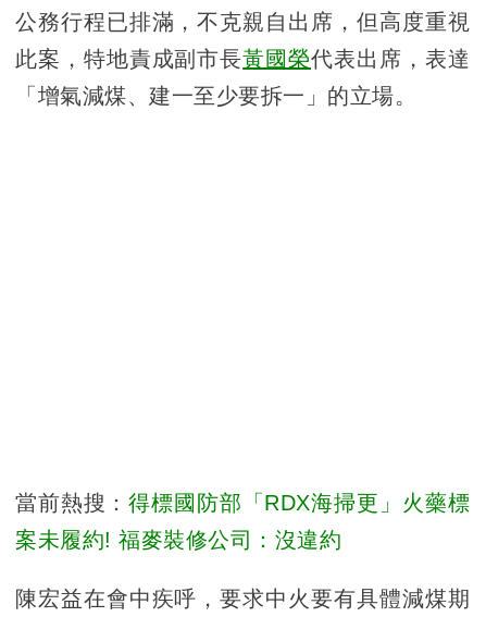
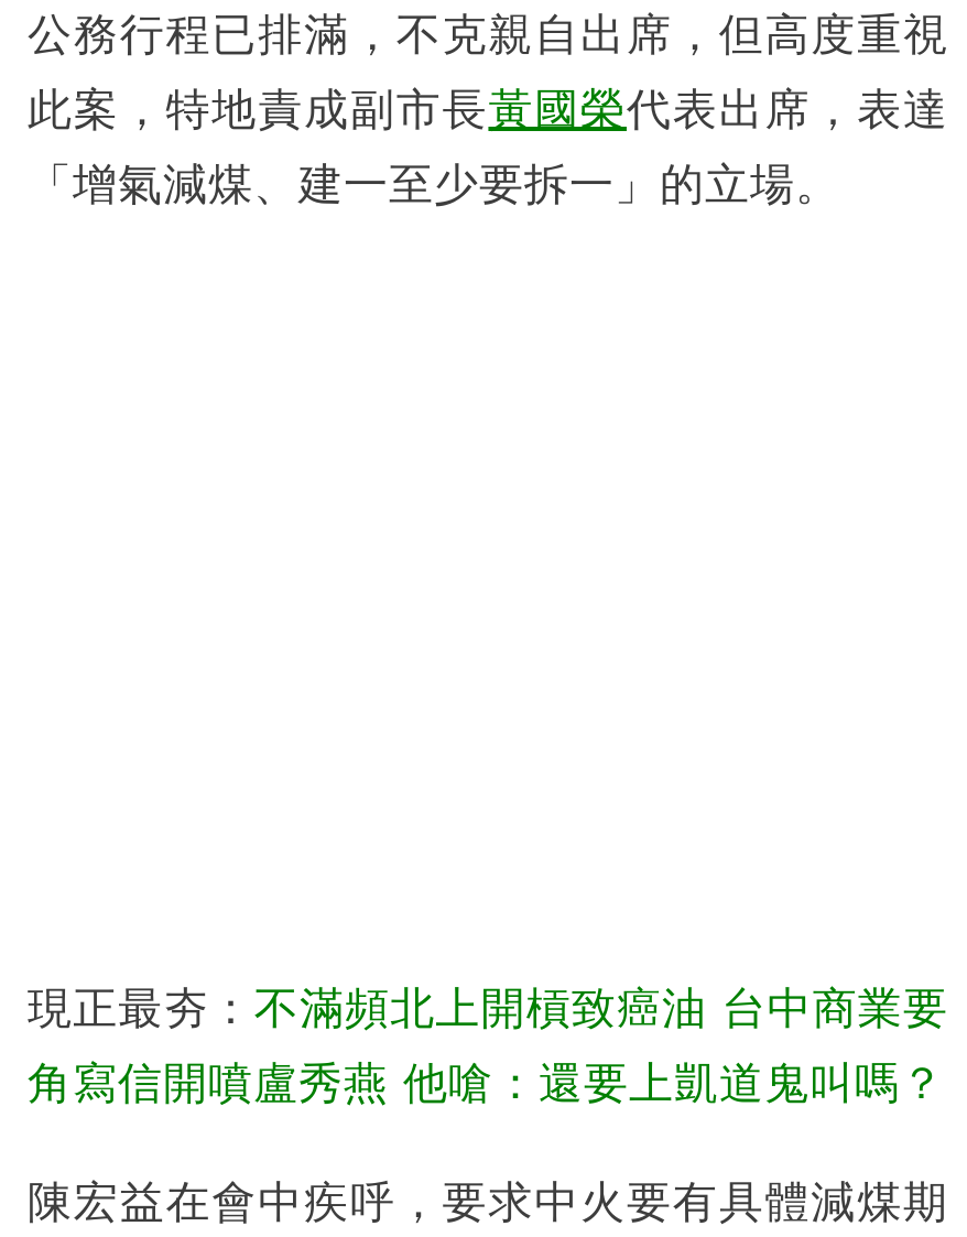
- 當前熱搜：得標國防部「RDX海掃更」火藥標
+ 現正最夯：不滿頻北上開槓致癌油 台中商業要

- 案未履約! 福麥裝修公司：沒違約
+ 角寫信開噴盧秀燕 他嗆：還要上凱道鬼叫嗎？
